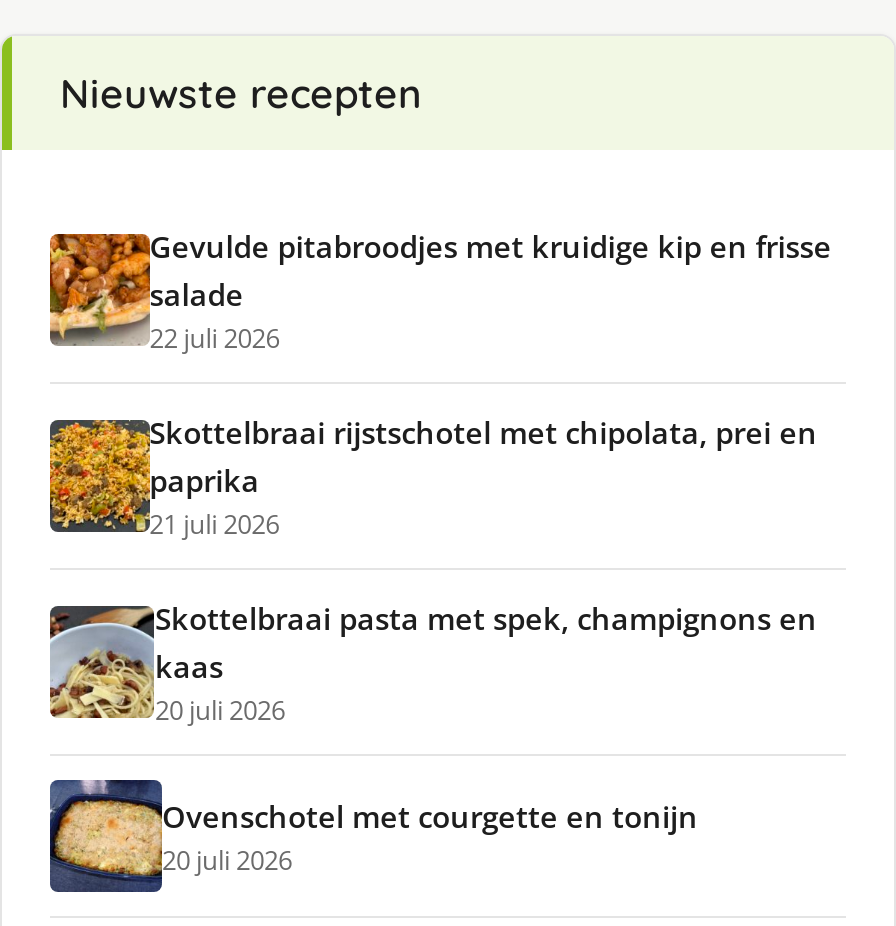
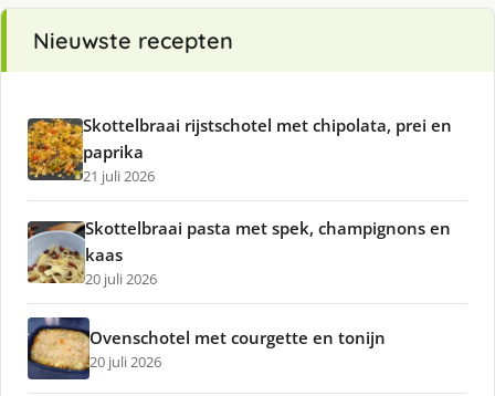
- [image]
- Gevulde pitabroodjes met kruidige kip en frisse
- salade
- 22 juli 2026
